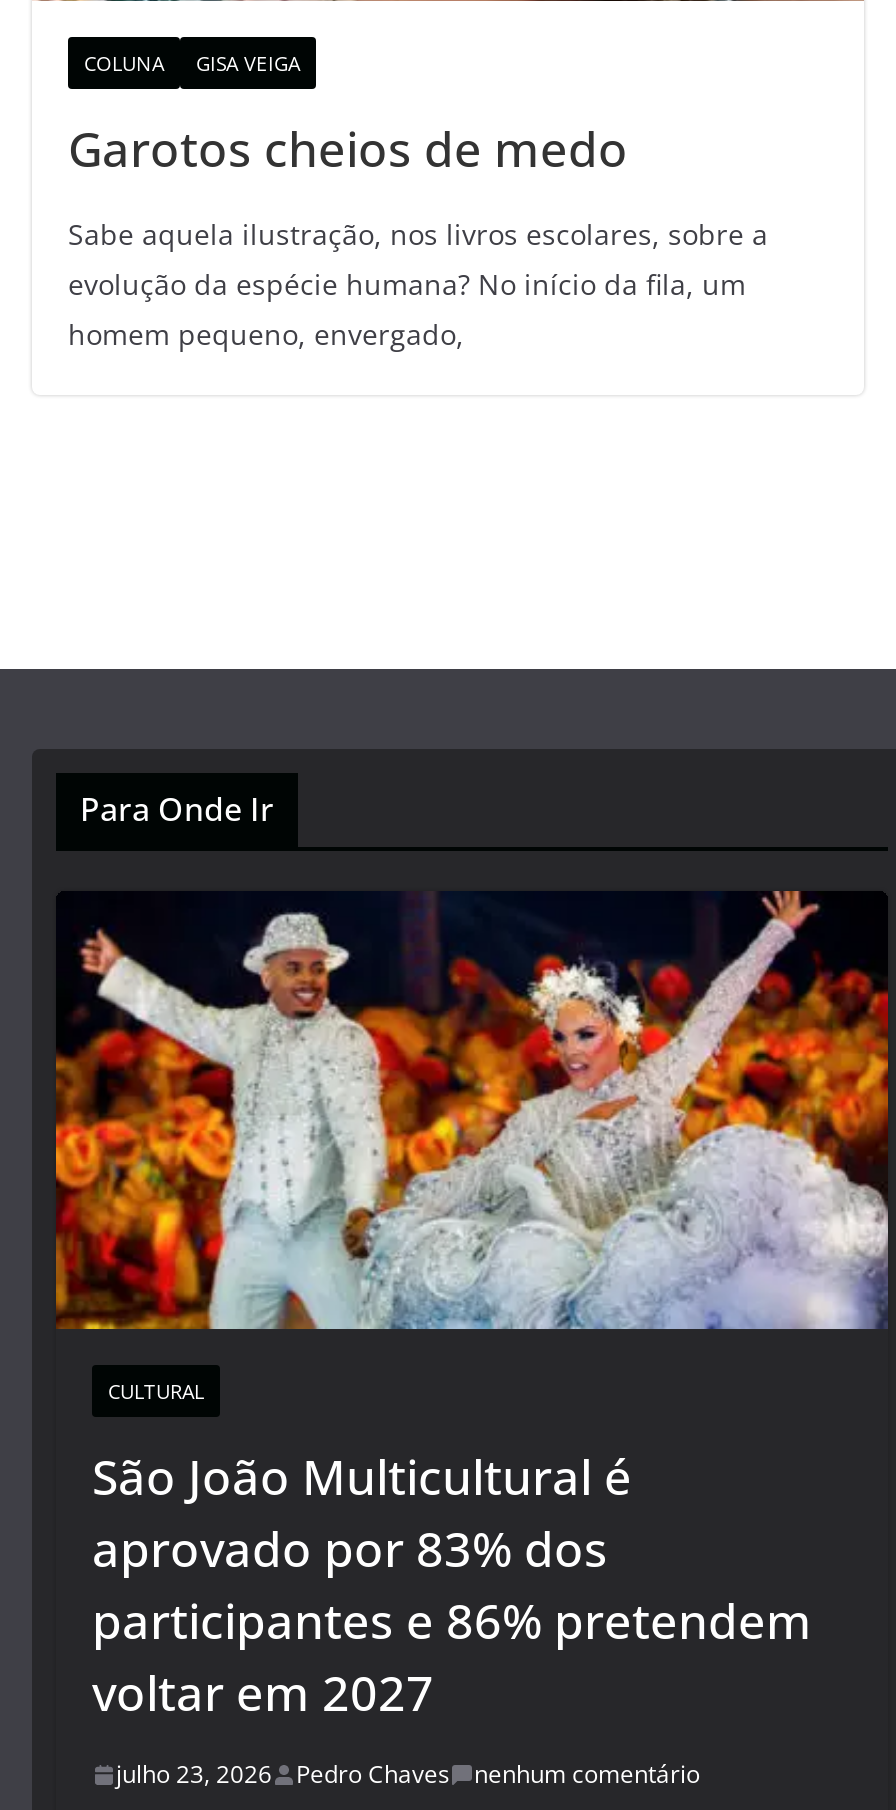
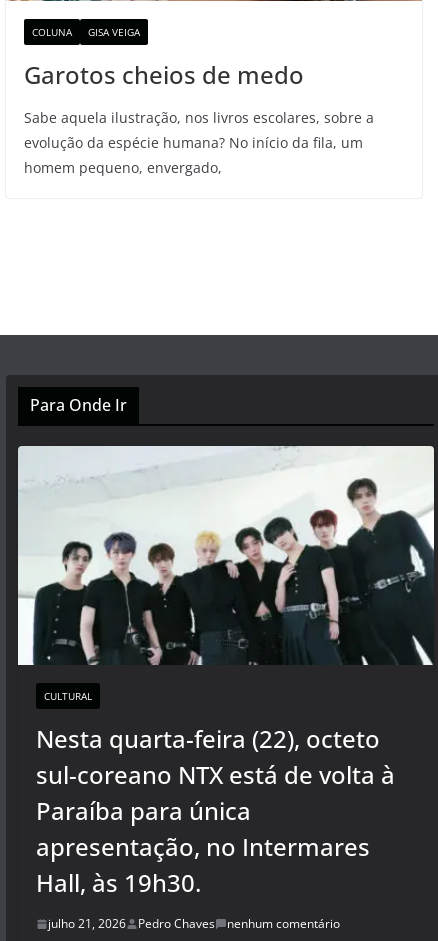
- [image]
+ [image]

- São João Multicultural é
- aprovado por 83% dos
- participantes e 86% pretendem
- voltar em 2027
+ Nesta quarta-feira (22), octeto
+ sul-coreano NTX está de volta à
+ Paraíba para única
+ apresentação, no Intermares
+ Hall, às 19h30.

- julho 23, 2026 Pedro Chaves nenhum comentário
+ julho 21, 2026 Pedro Chaves nenhum comentário
